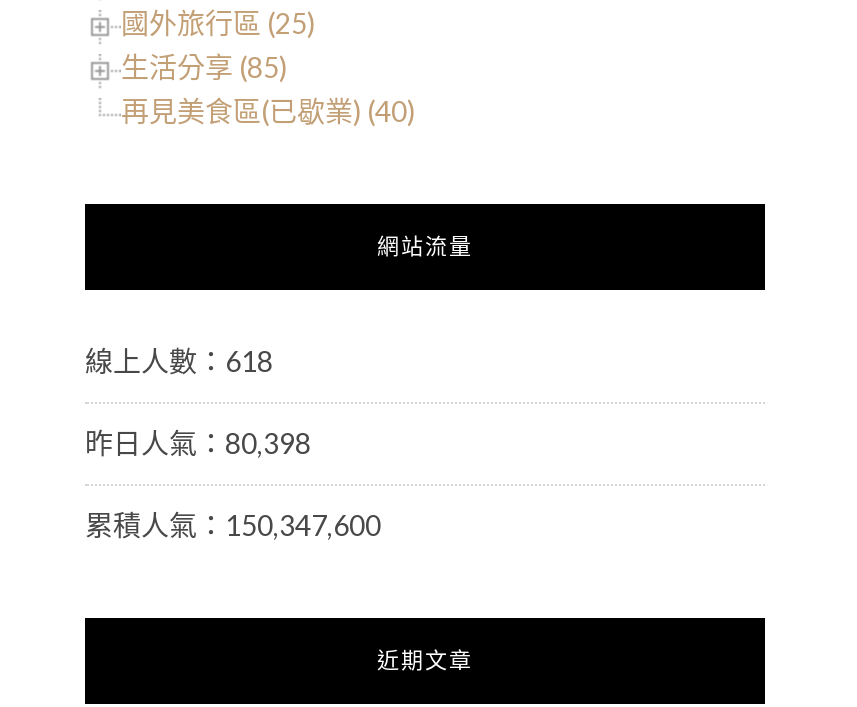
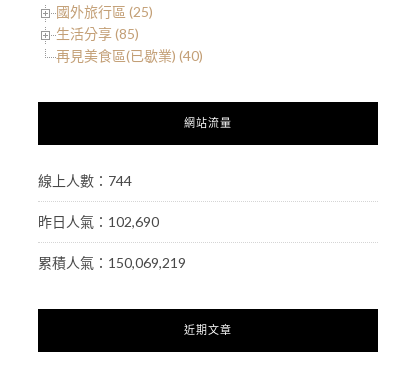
- 線上人數：618
+ 線上人數：744

- 昨日人氣：80,398
+ 昨日人氣：102,690

- 累積人氣：150,347,600
+ 累積人氣：150,069,219
